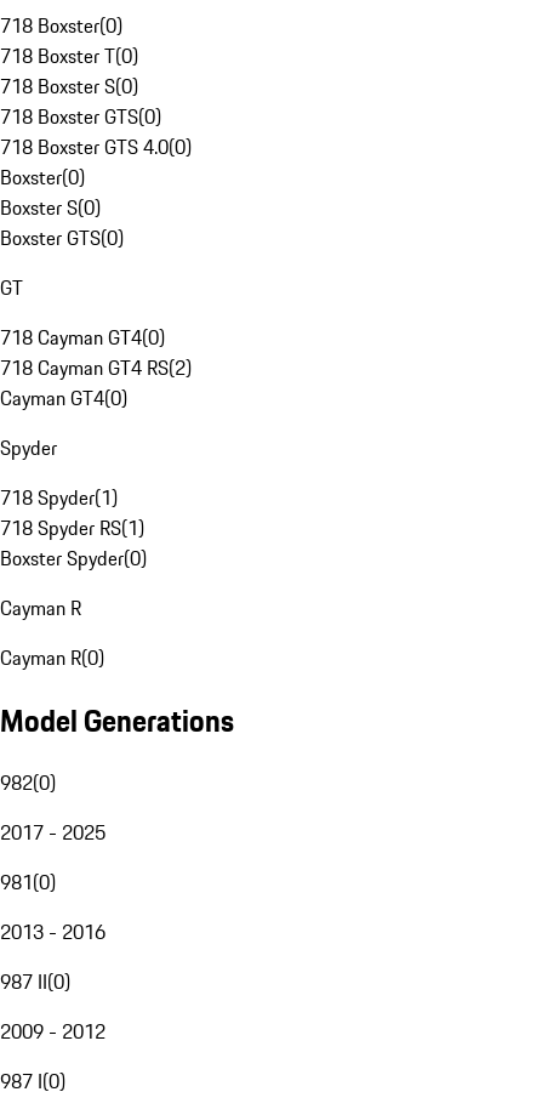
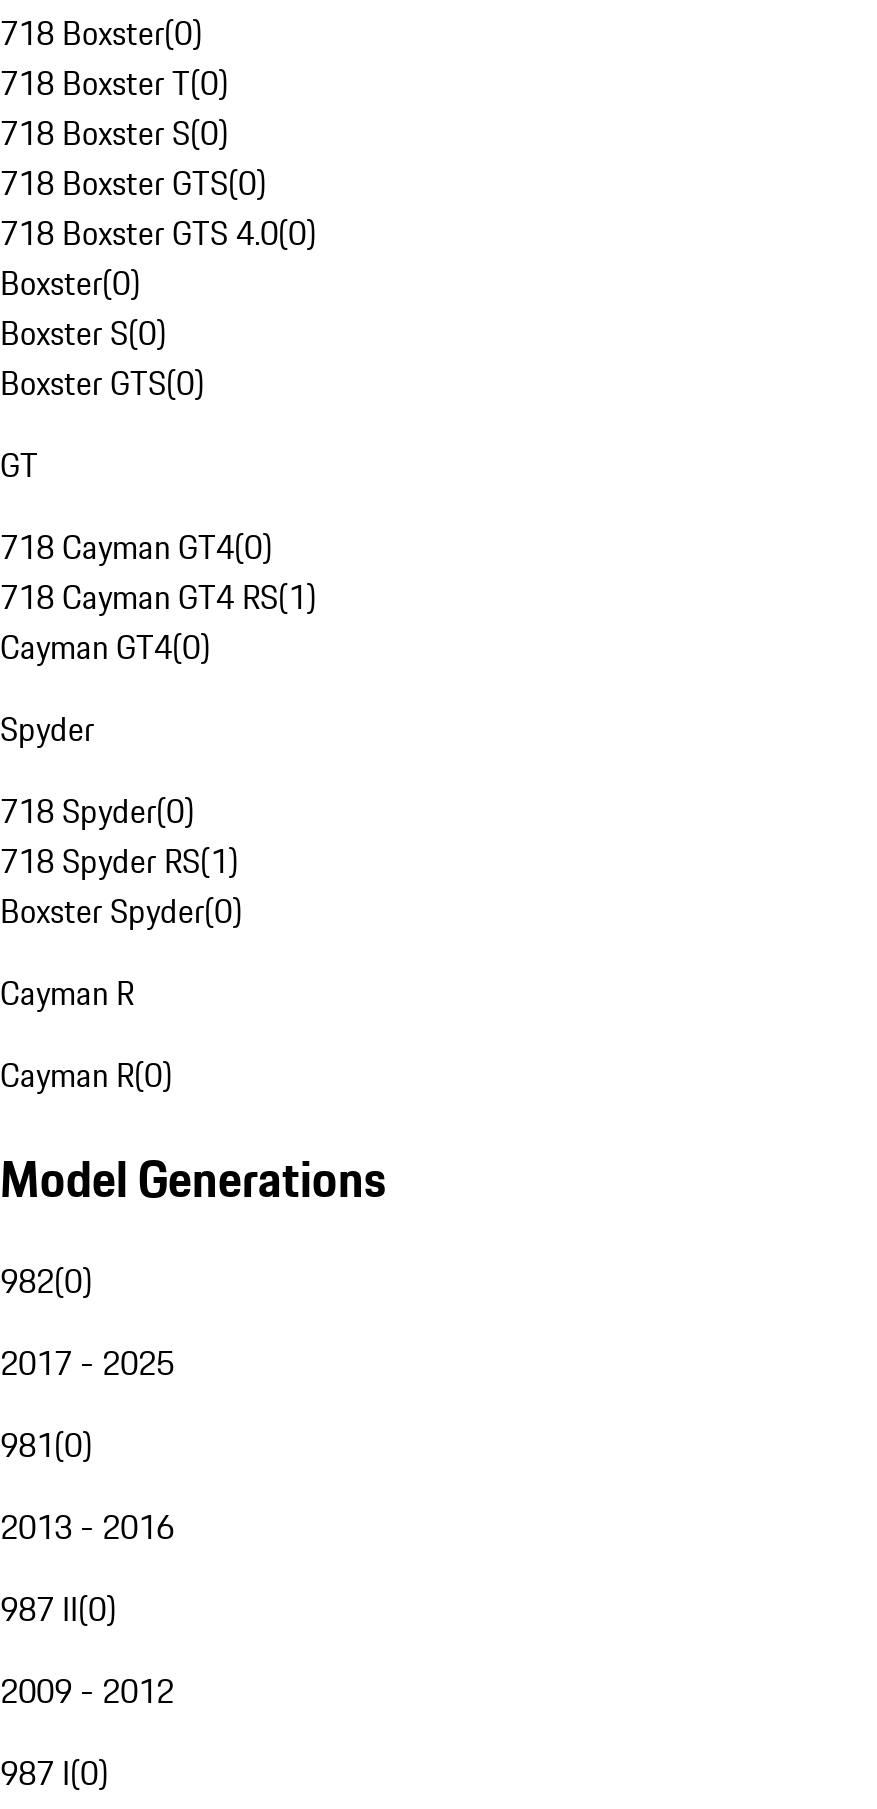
- 718 Cayman GT4 RS(2)
+ 718 Cayman GT4 RS(1)

- 718 Spyder(1)
+ 718 Spyder(0)
